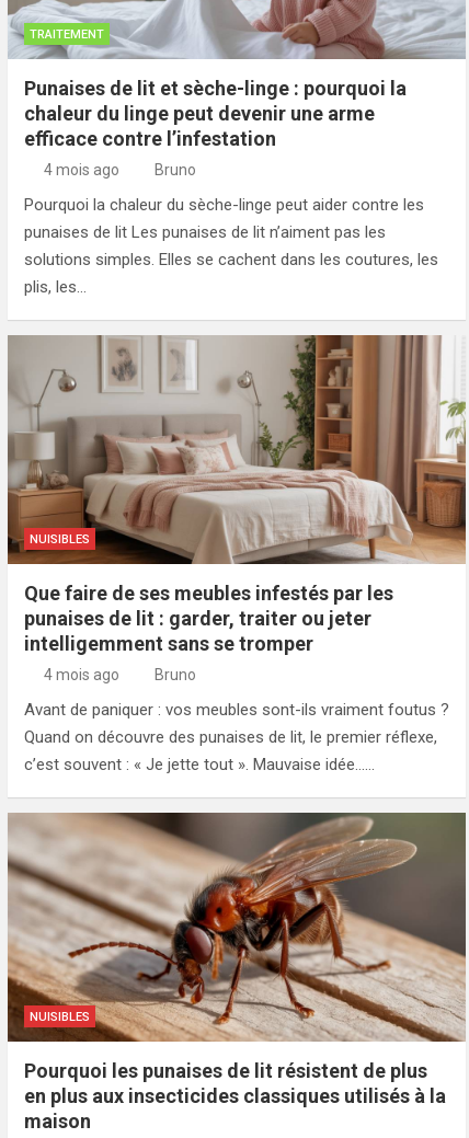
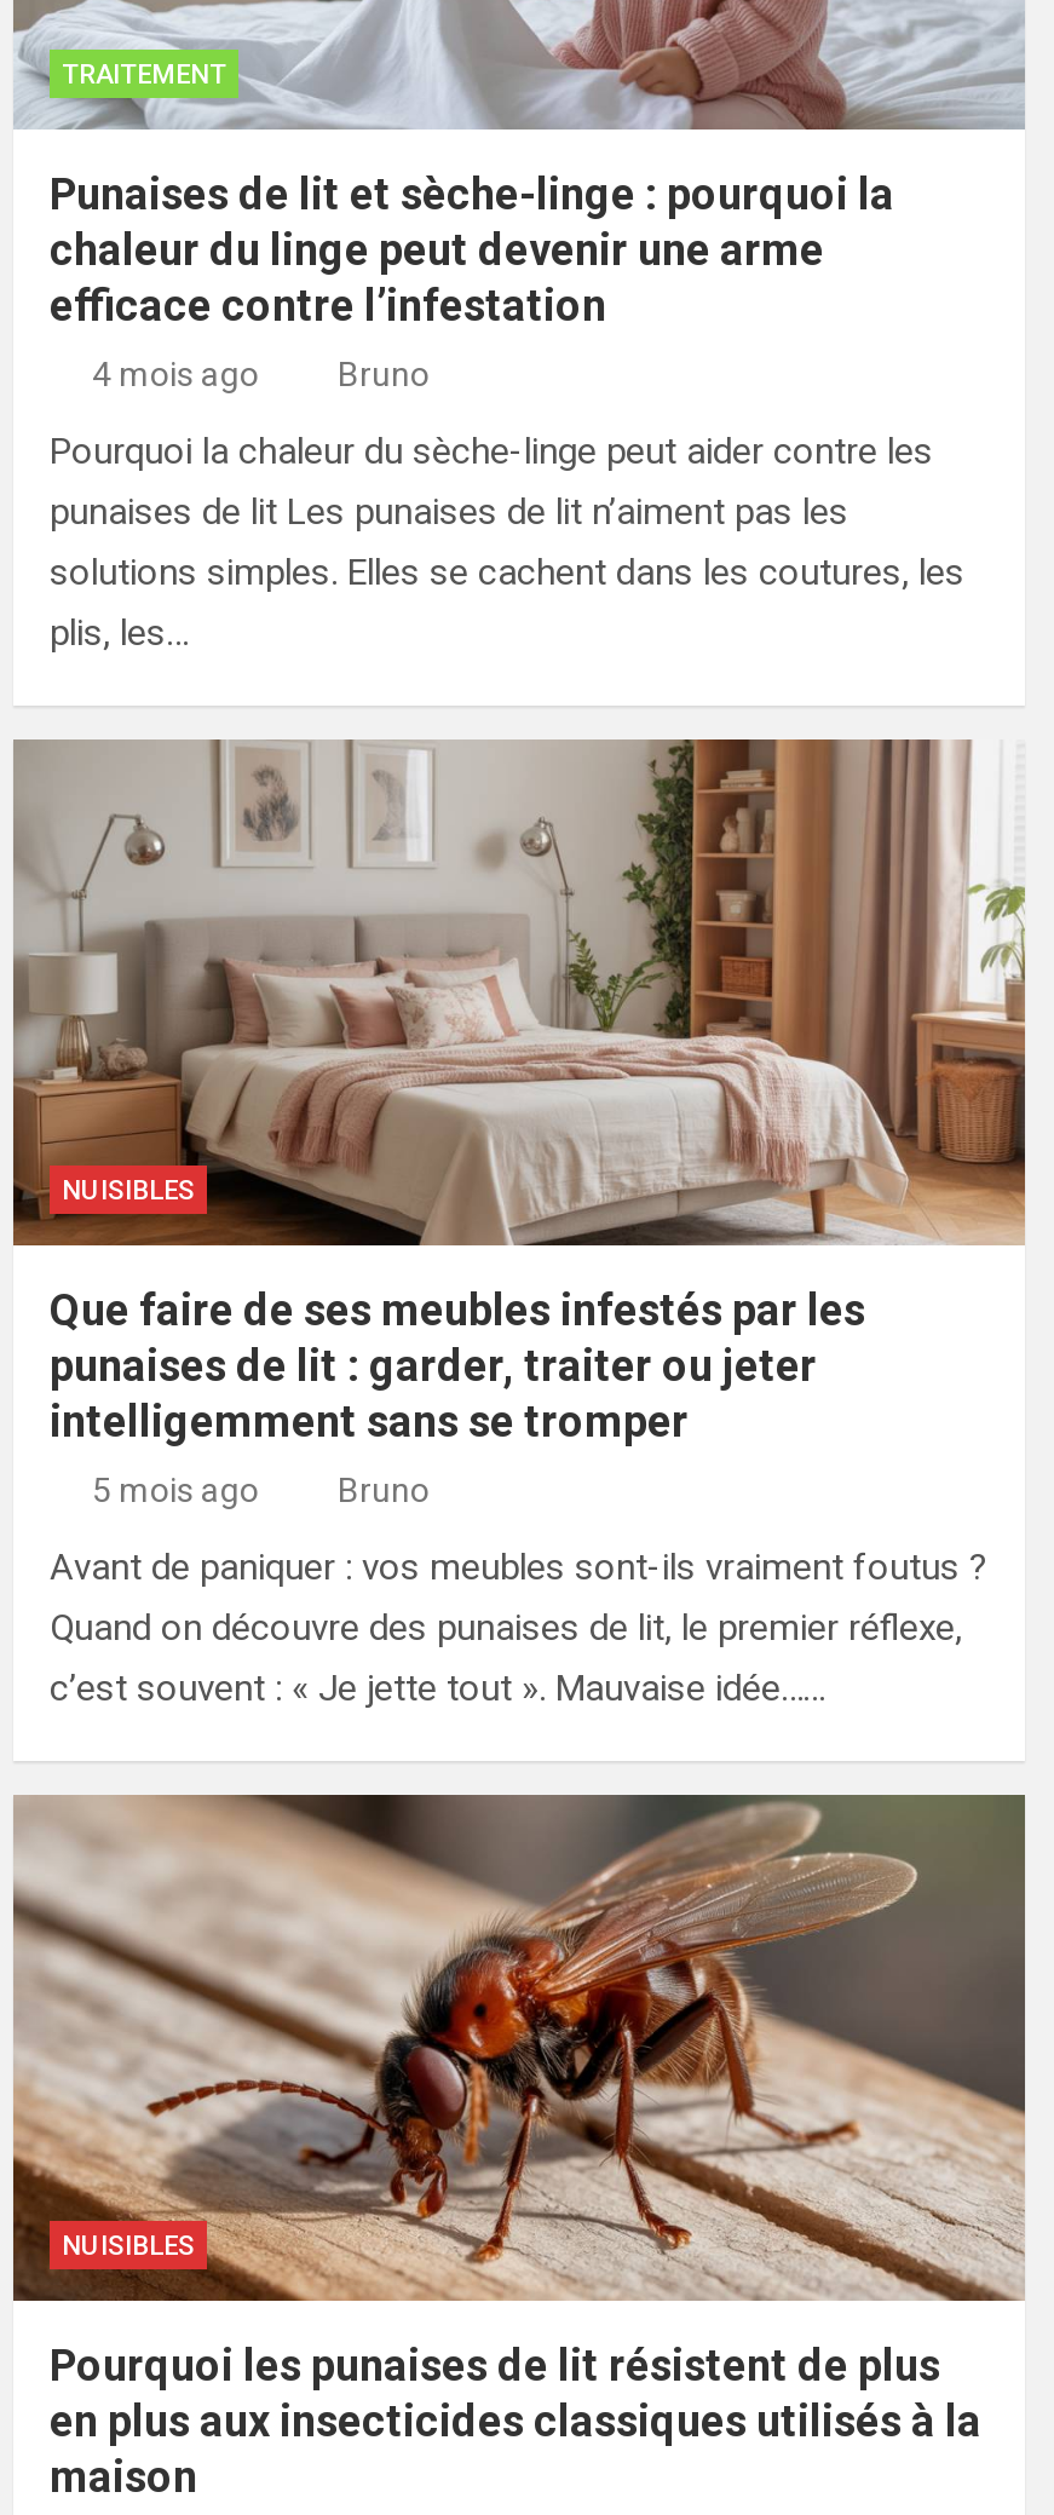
- 4 mois ago
+ 5 mois ago
